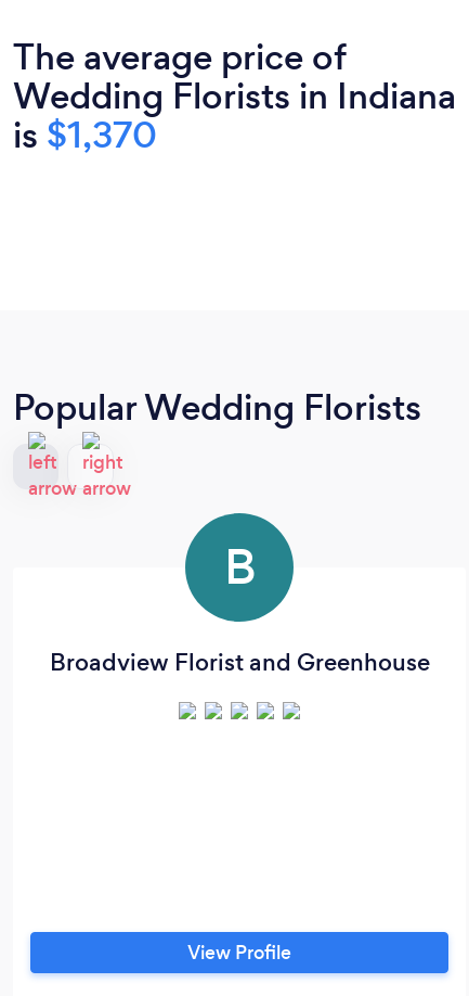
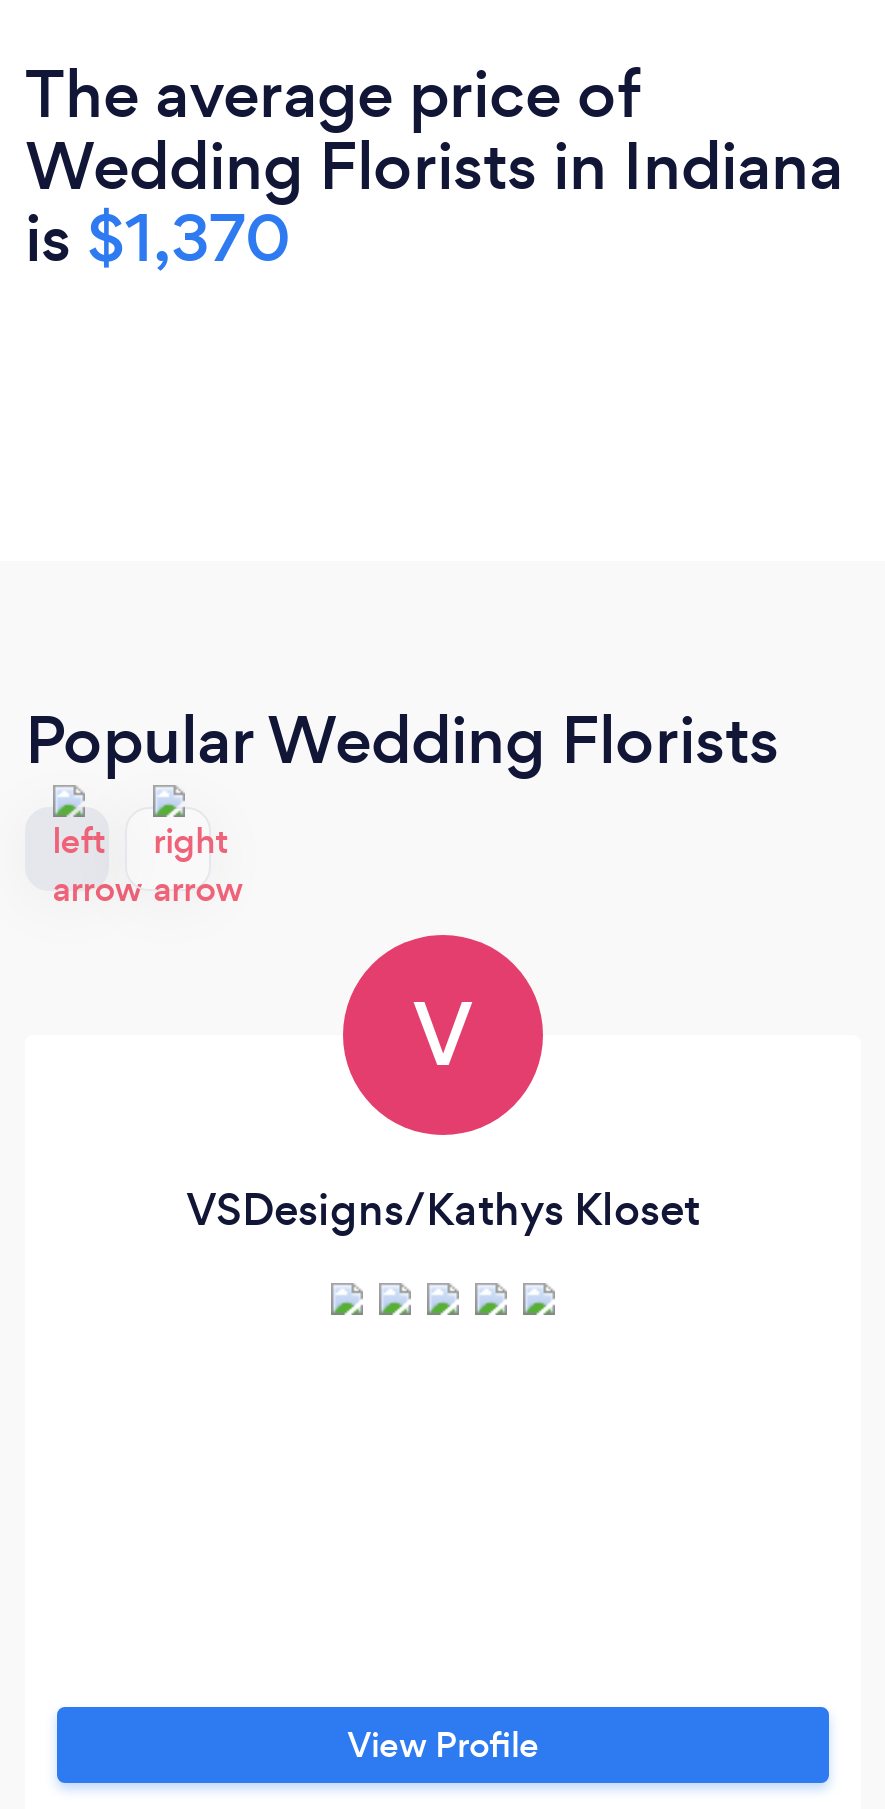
- B
+ V

- Broadview Florist and Greenhouse
+ VSDesigns/Kathys Kloset
